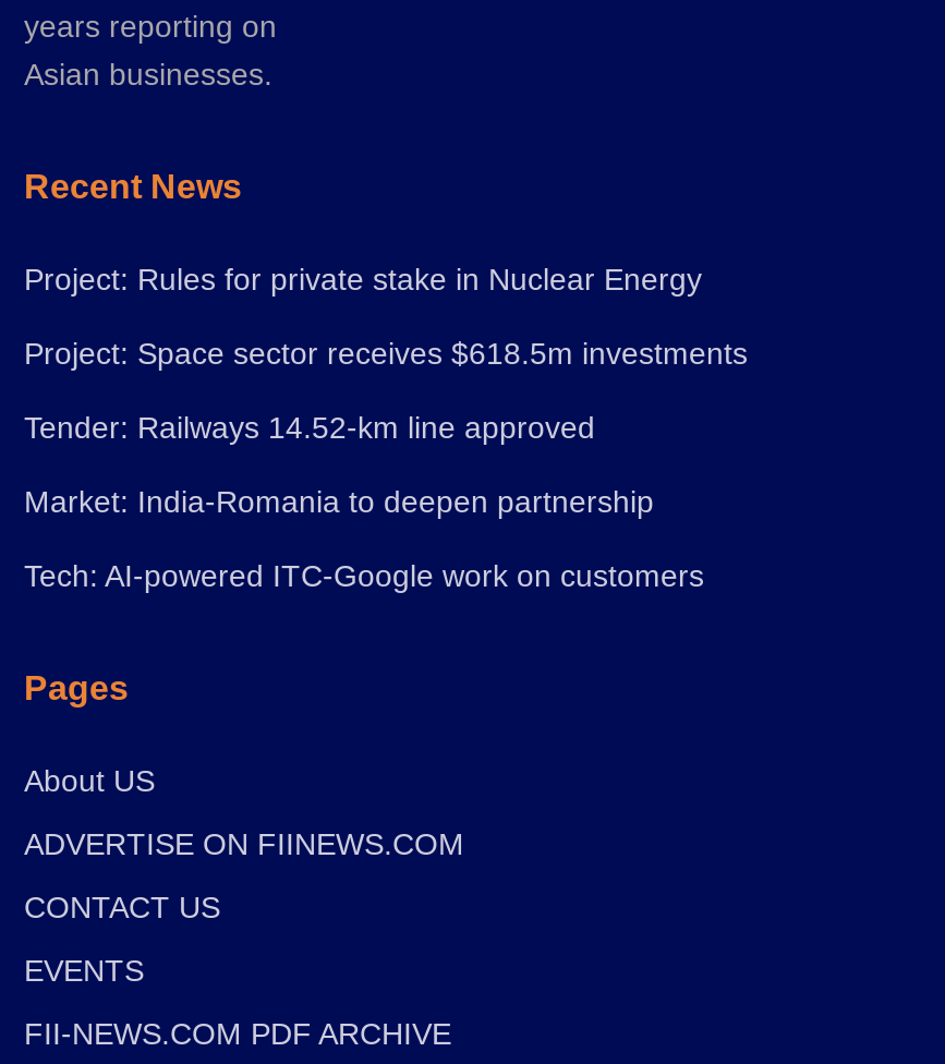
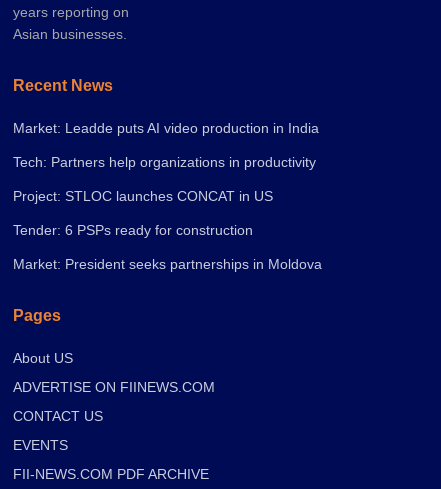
- Project: Rules for private stake in Nuclear Energy
+ Market: Leadde puts AI video production in India

- Project: Space sector receives $618.5m investments
+ Tech: Partners help organizations in productivity

- Tender: Railways 14.52-km line approved
+ Project: STLOC launches CONCAT in US

- Market: India-Romania to deepen partnership
+ Tender: 6 PSPs ready for construction

- Tech: AI-powered ITC-Google work on customers
+ Market: President seeks partnerships in Moldova
